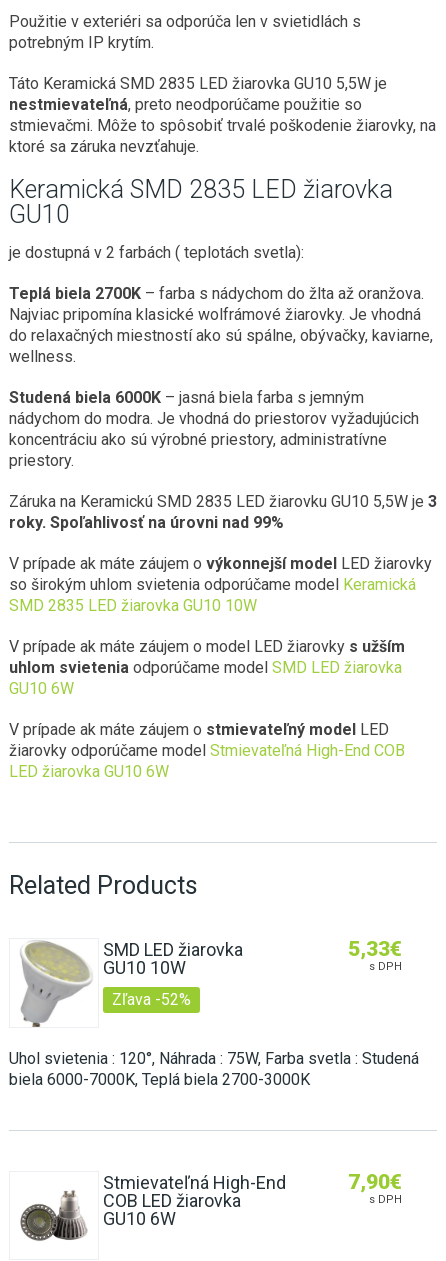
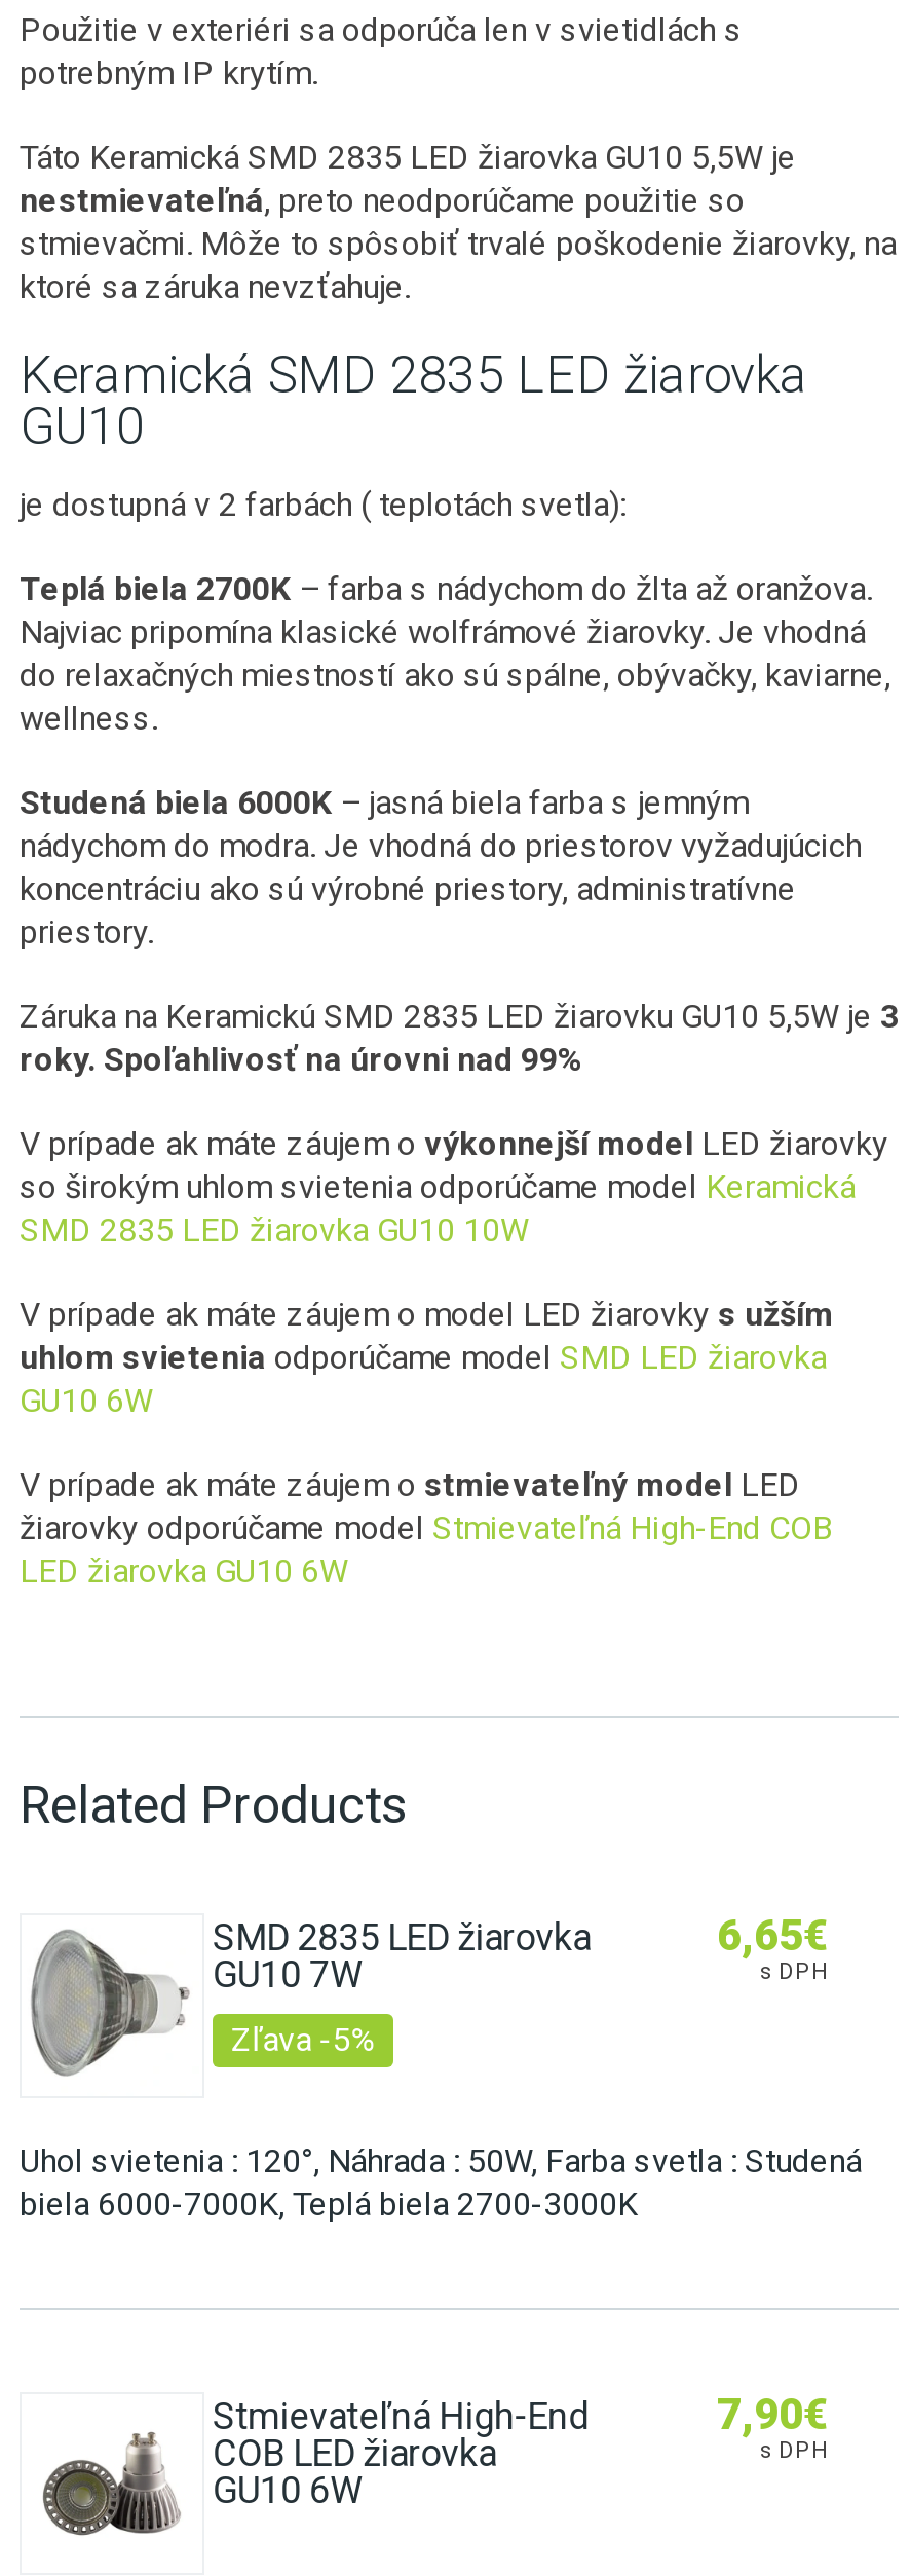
- [image]
- SMD LED žiarovka
- GU10 10W
+ [image]
+ SMD 2835 LED žiarovka
+ GU10 7W

- 5,33€
+ 6,65€

- Zľava -52%
+ Zľava -5%

- Uhol svietenia : 120°, Náhrada : 75W, Farba svetla : Studená
+ Uhol svietenia : 120°, Náhrada : 50W, Farba svetla : Studená
